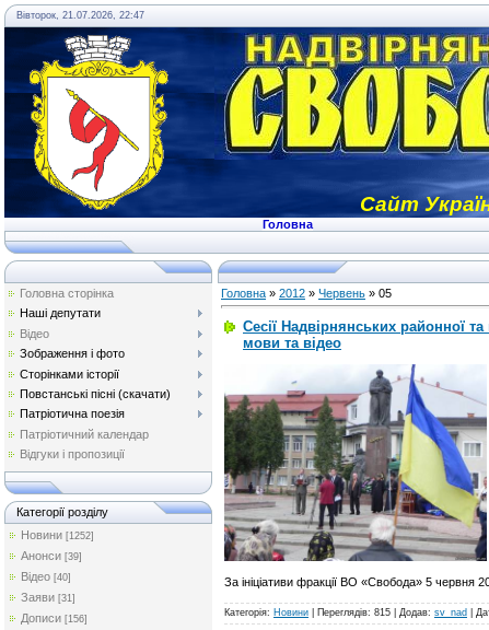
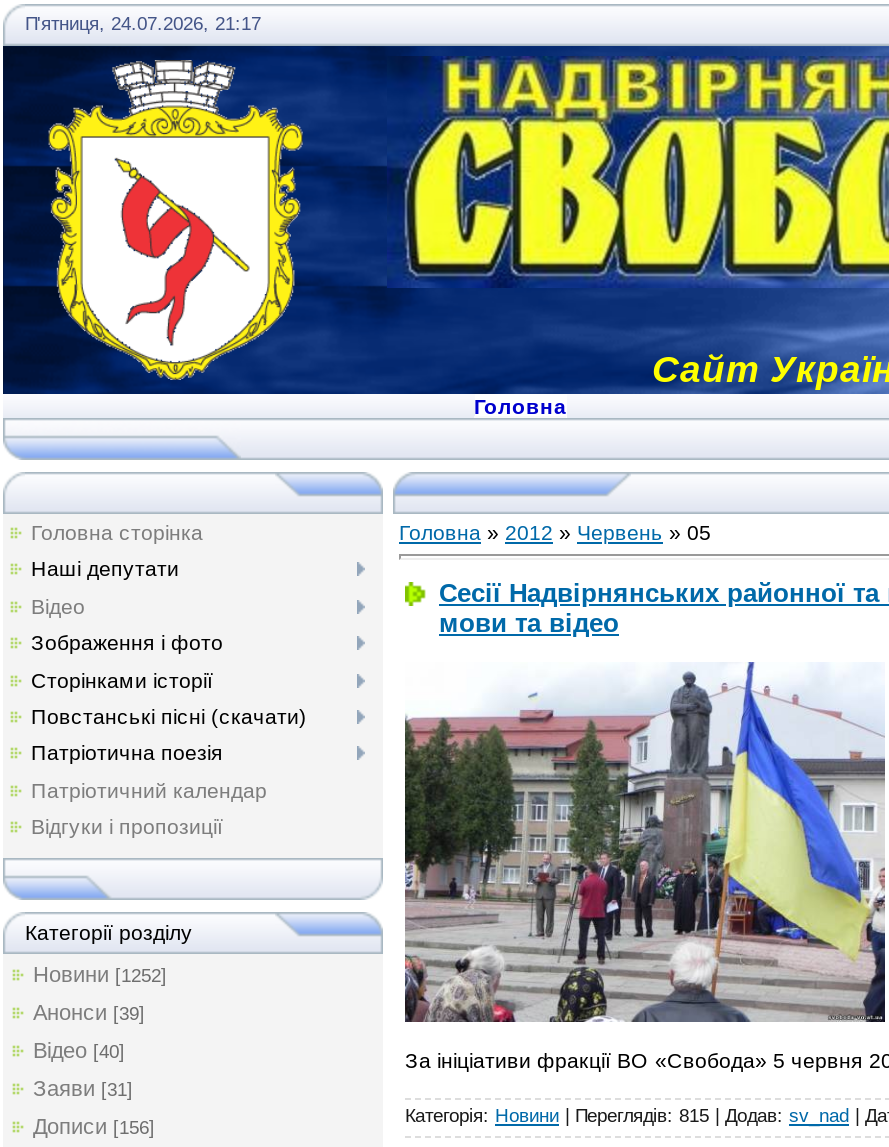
- Вівторок, 21.07.2026, 22:47
+ П'ятниця, 24.07.2026, 21:17
